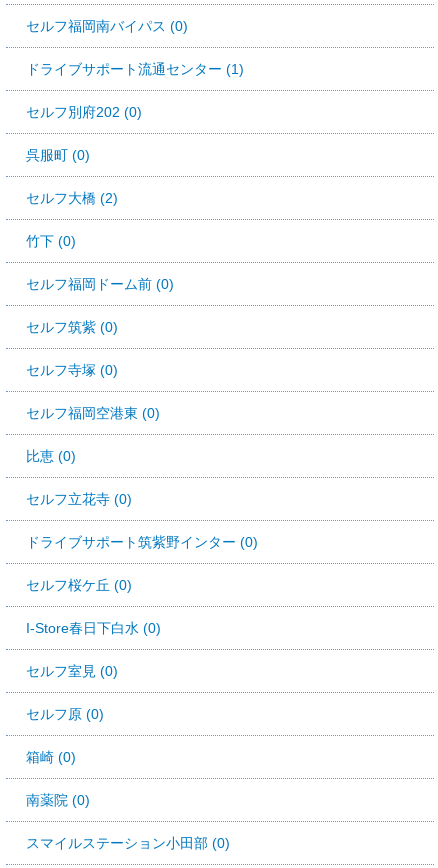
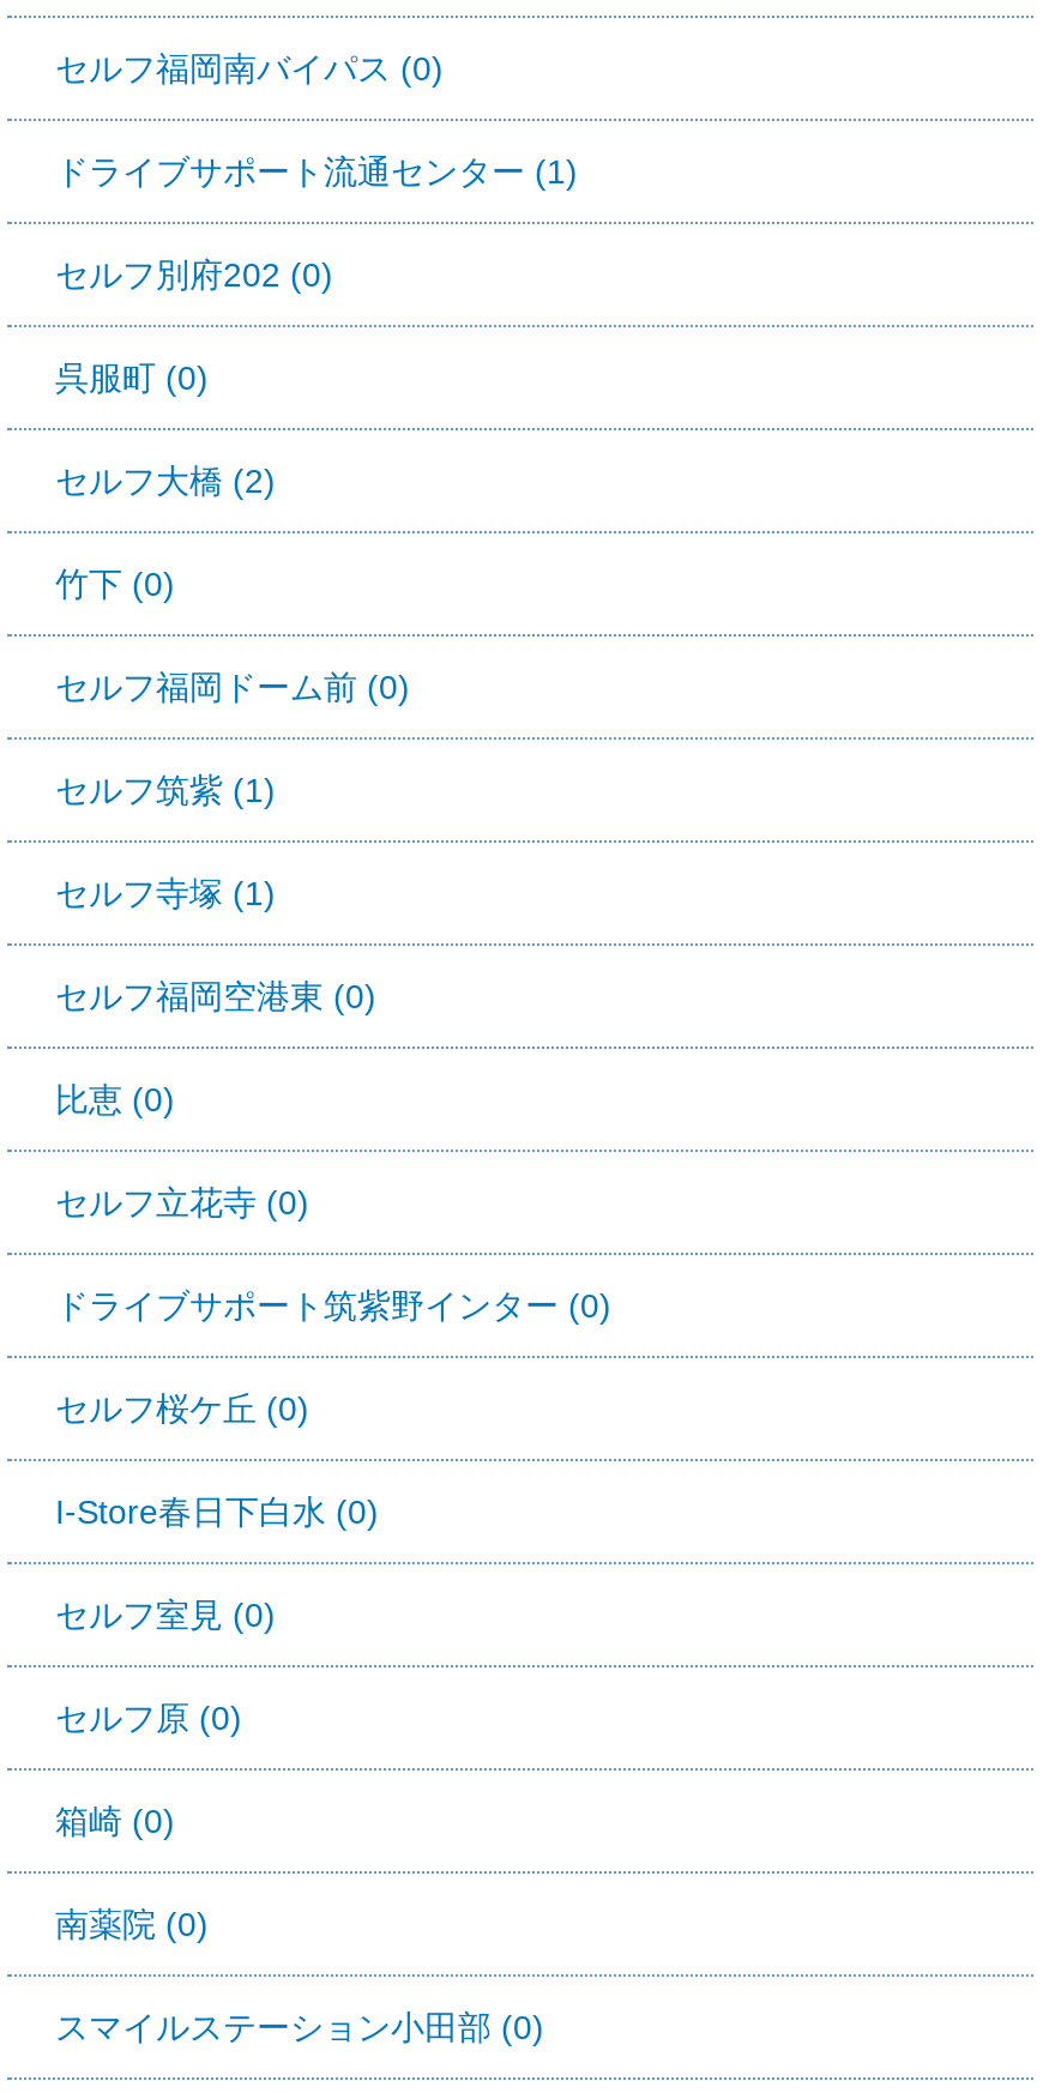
- セルフ筑紫 (0)
+ セルフ筑紫 (1)

- セルフ寺塚 (0)
+ セルフ寺塚 (1)
